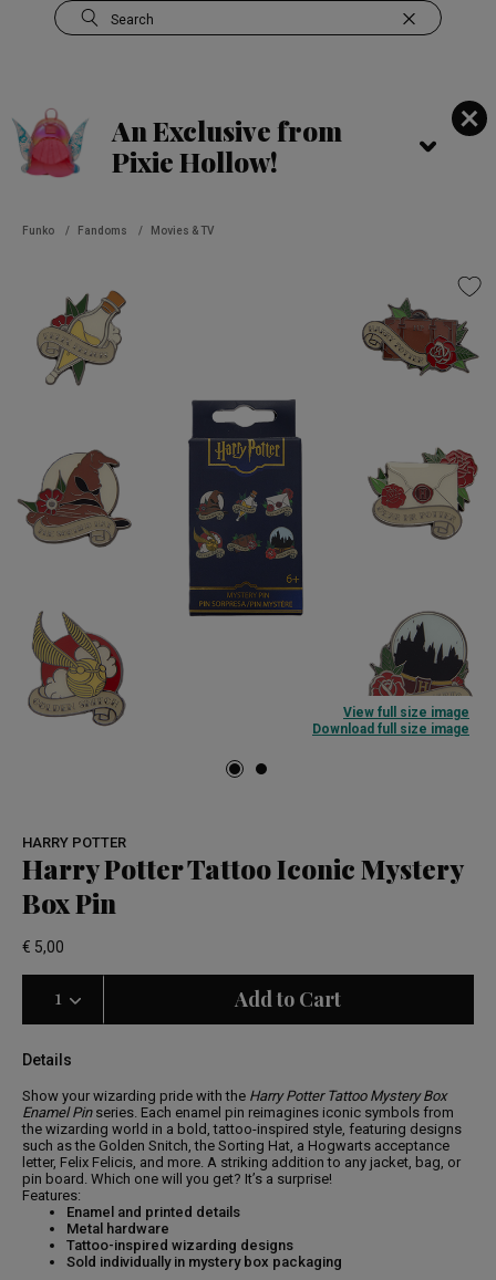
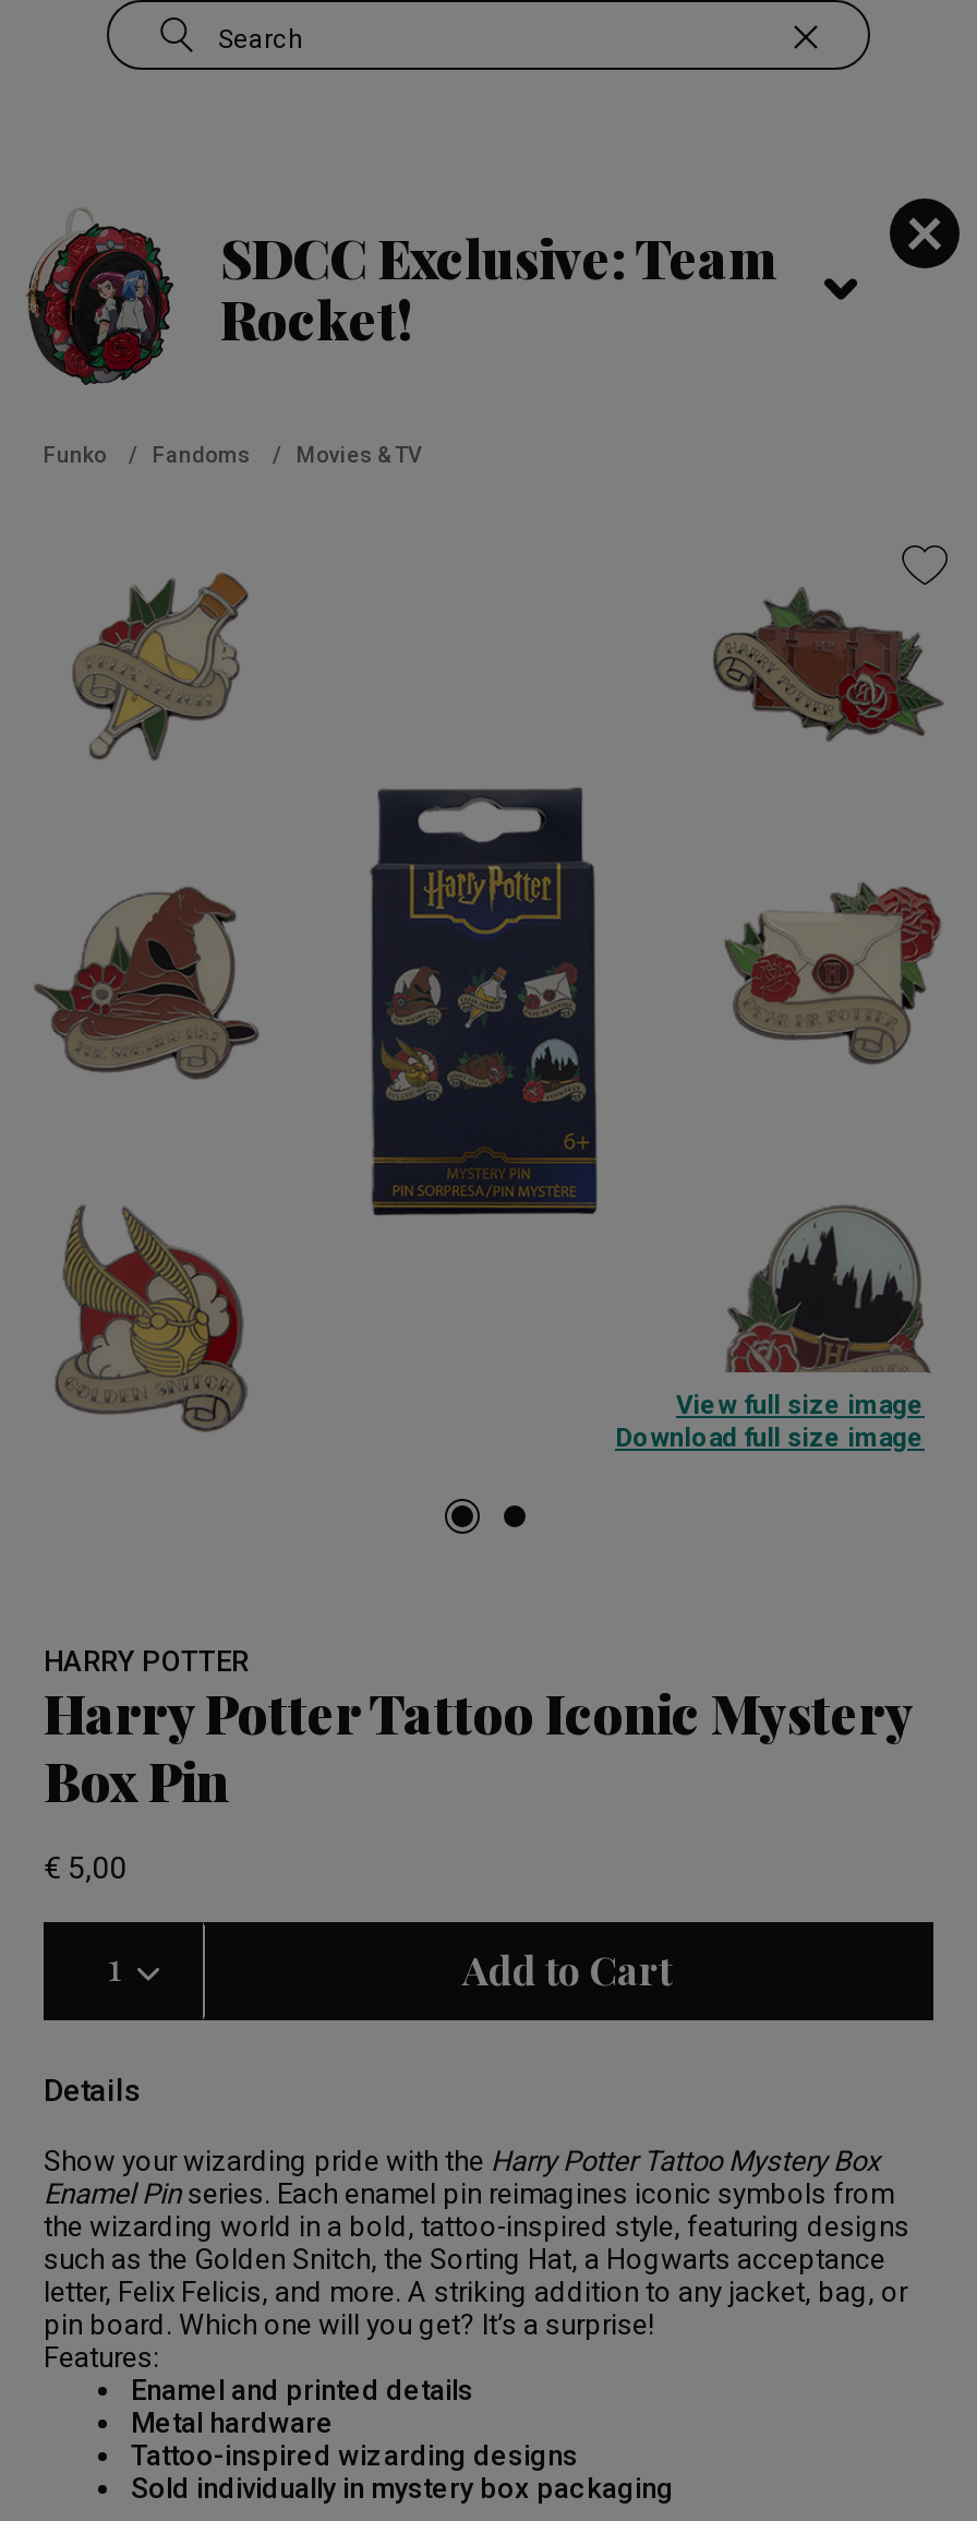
- [image]
- An Exclusive from
- Pixie Hollow!
+ [image]
+ SDCC Exclusive: Team
+ Rocket!
